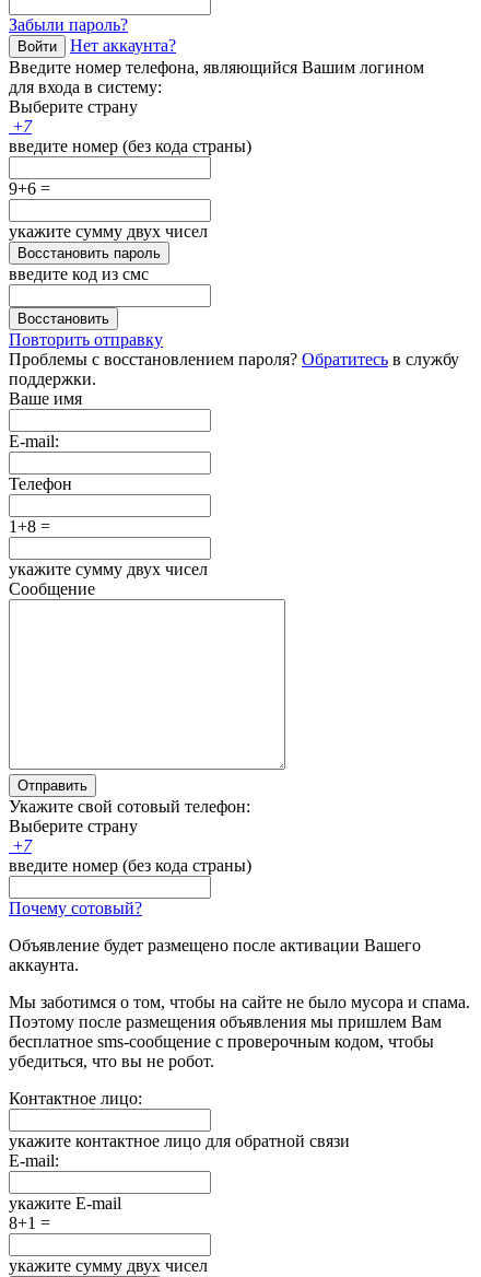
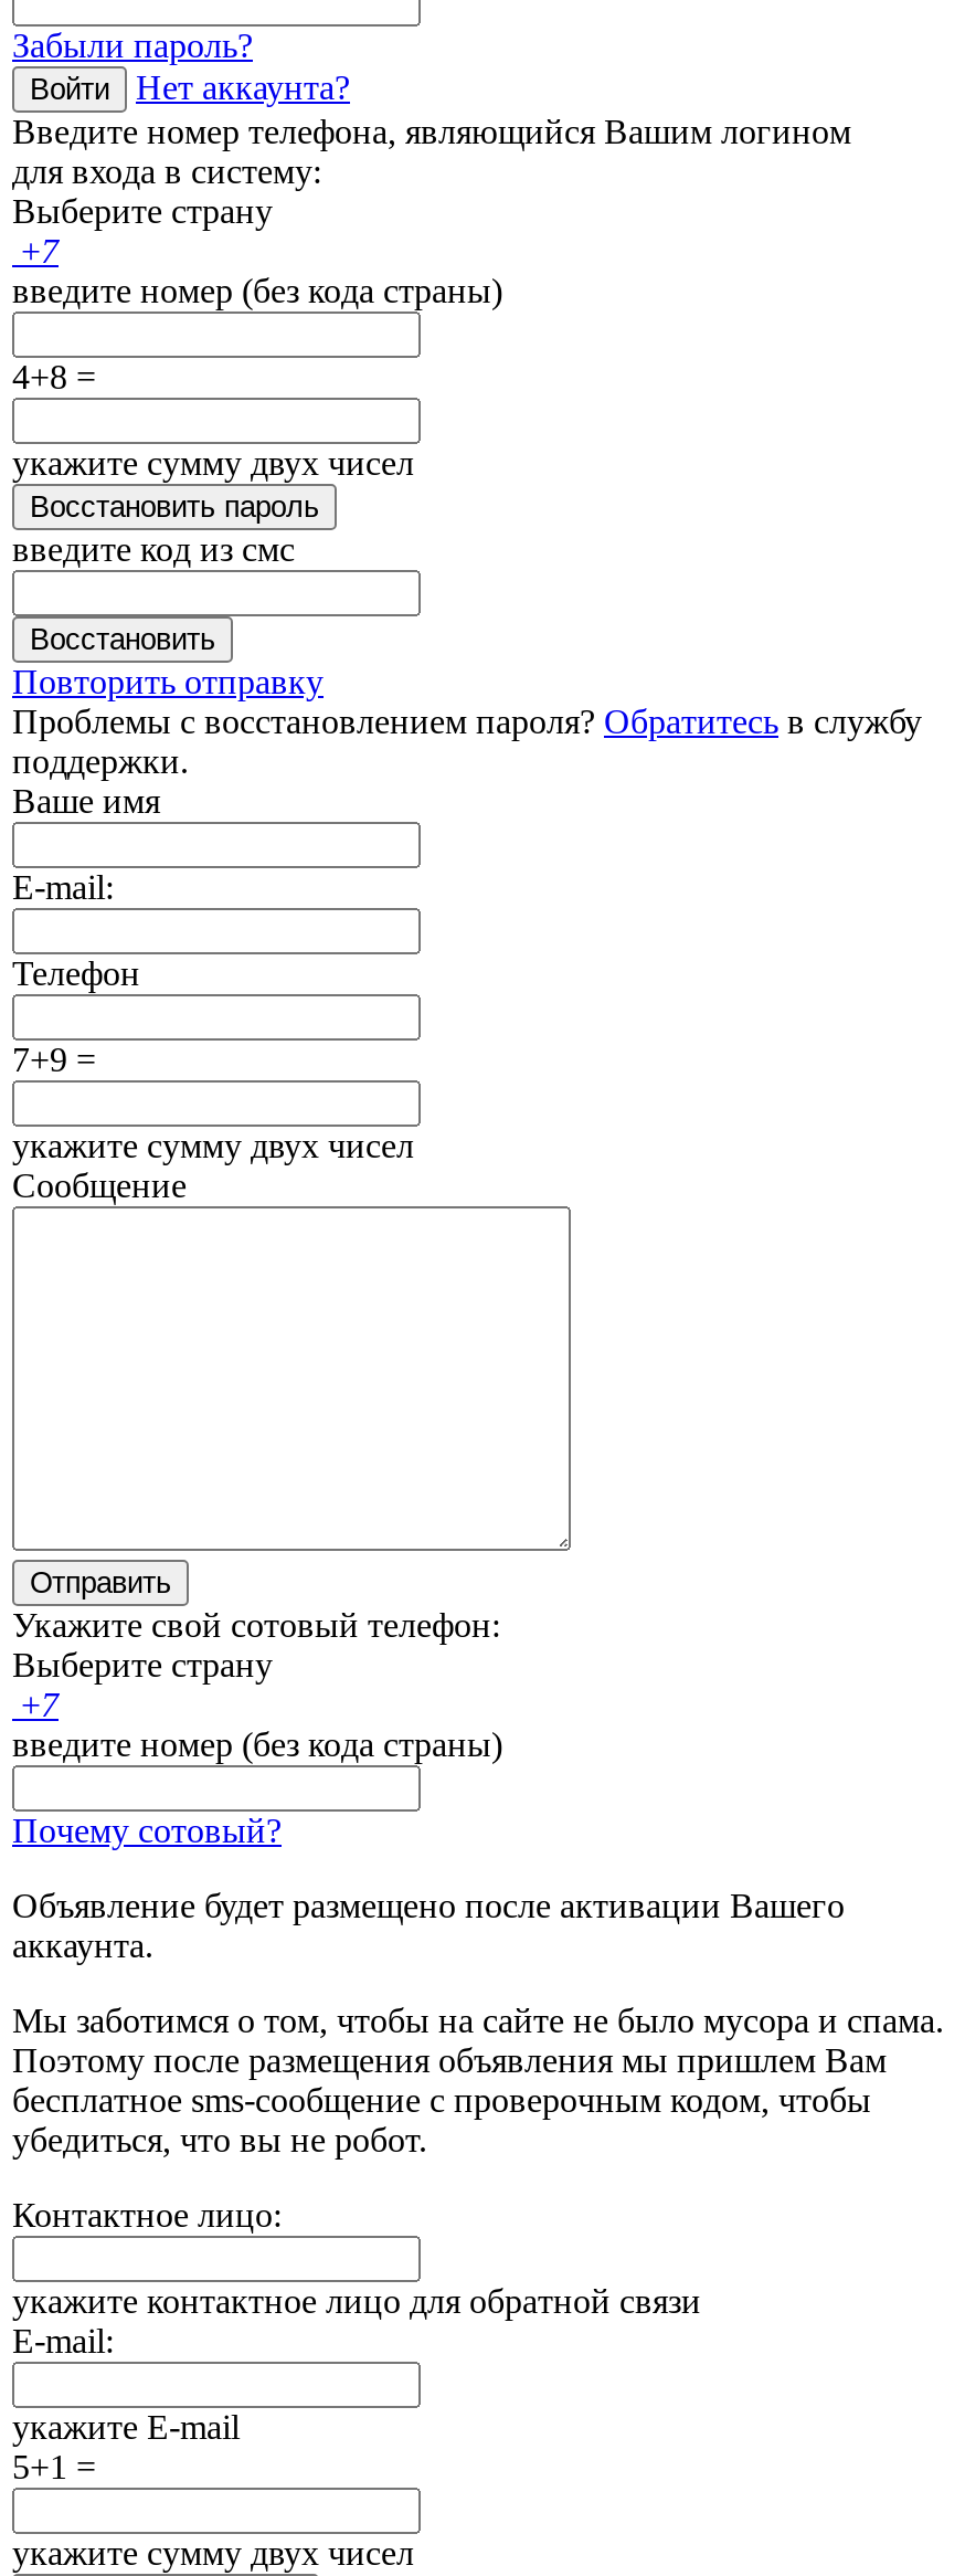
- 9+6 =
+ 4+8 =

- 1+8 =
+ 7+9 =

- 8+1 =
+ 5+1 =
